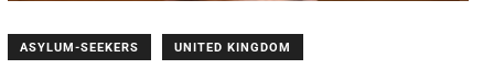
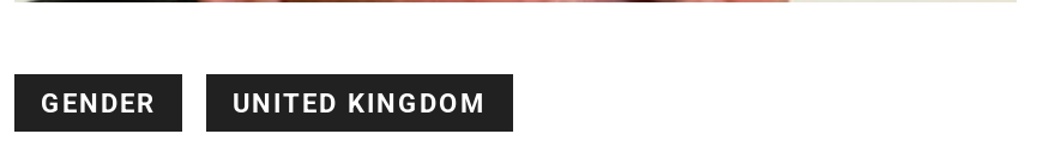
- ASYLUM-SEEKERS
+ GENDER
